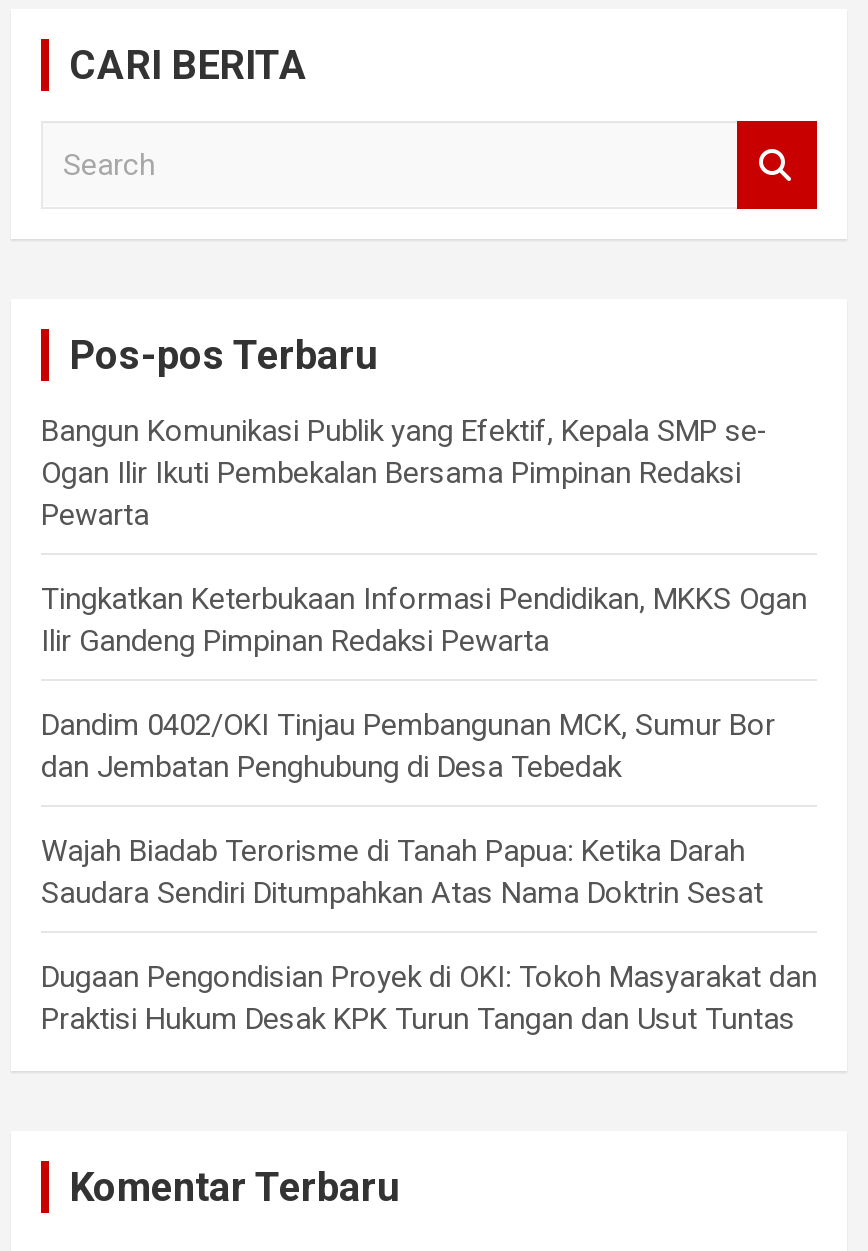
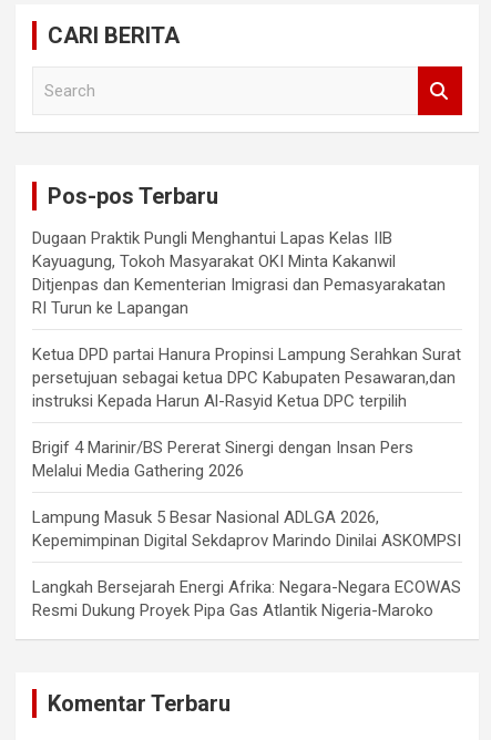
- Bangun Komunikasi Publik yang Efektif, Kepala SMP se-
- Ogan Ilir Ikuti Pembekalan Bersama Pimpinan Redaksi
- Pewarta
+ Dugaan Praktik Pungli Menghantui Lapas Kelas IIB
+ Kayuagung, Tokoh Masyarakat OKI Minta Kakanwil
+ Ditjenpas dan Kementerian Imigrasi dan Pemasyarakatan
+ RI Turun ke Lapangan

- Tingkatkan Keterbukaan Informasi Pendidikan, MKKS Ogan
- Ilir Gandeng Pimpinan Redaksi Pewarta
+ Ketua DPD partai Hanura Propinsi Lampung Serahkan Surat
+ persetujuan sebagai ketua DPC Kabupaten Pesawaran,dan
+ instruksi Kepada Harun Al-Rasyid Ketua DPC terpilih

- Dandim 0402/OKI Tinjau Pembangunan MCK, Sumur Bor
- dan Jembatan Penghubung di Desa Tebedak
+ Brigif 4 Marinir/BS Pererat Sinergi dengan Insan Pers
+ Melalui Media Gathering 2026

- Wajah Biadab Terorisme di Tanah Papua: Ketika Darah
- Saudara Sendiri Ditumpahkan Atas Nama Doktrin Sesat
+ Lampung Masuk 5 Besar Nasional ADLGA 2026,
+ Kepemimpinan Digital Sekdaprov Marindo Dinilai ASKOMPSI

- Dugaan Pengondisian Proyek di OKI: Tokoh Masyarakat dan
- Praktisi Hukum Desak KPK Turun Tangan dan Usut Tuntas
+ Langkah Bersejarah Energi Afrika: Negara-Negara ECOWAS
+ Resmi Dukung Proyek Pipa Gas Atlantik Nigeria-Maroko
